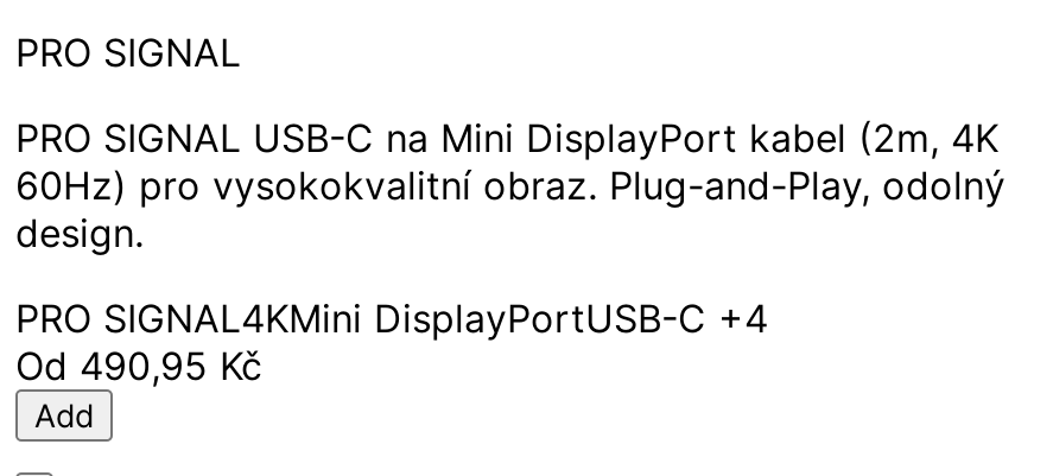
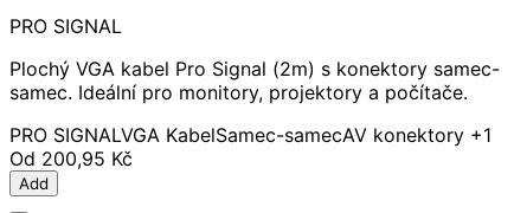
- PRO SIGNAL USB-C na Mini DisplayPort kabel (2m, 4K
- 60Hz) pro vysokokvalitní obraz. Plug-and-Play, odolný
- design.
+ Plochý VGA kabel Pro Signal (2m) s konektory samec-
+ samec. Ideální pro monitory, projektory a počítače.

- PRO SIGNAL4KMini DisplayPortUSB-C +4
- Od 490,95 Kč
+ PRO SIGNALVGA KabelSamec-samecAV konektory +1
+ Od 200,95 Kč
